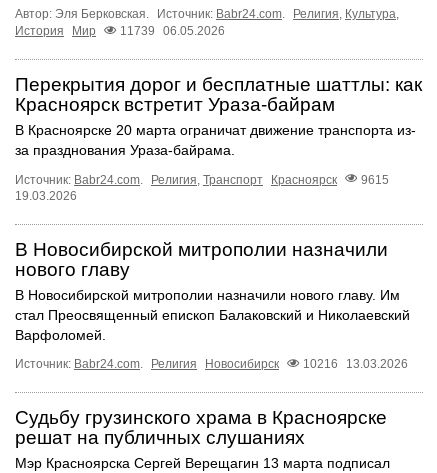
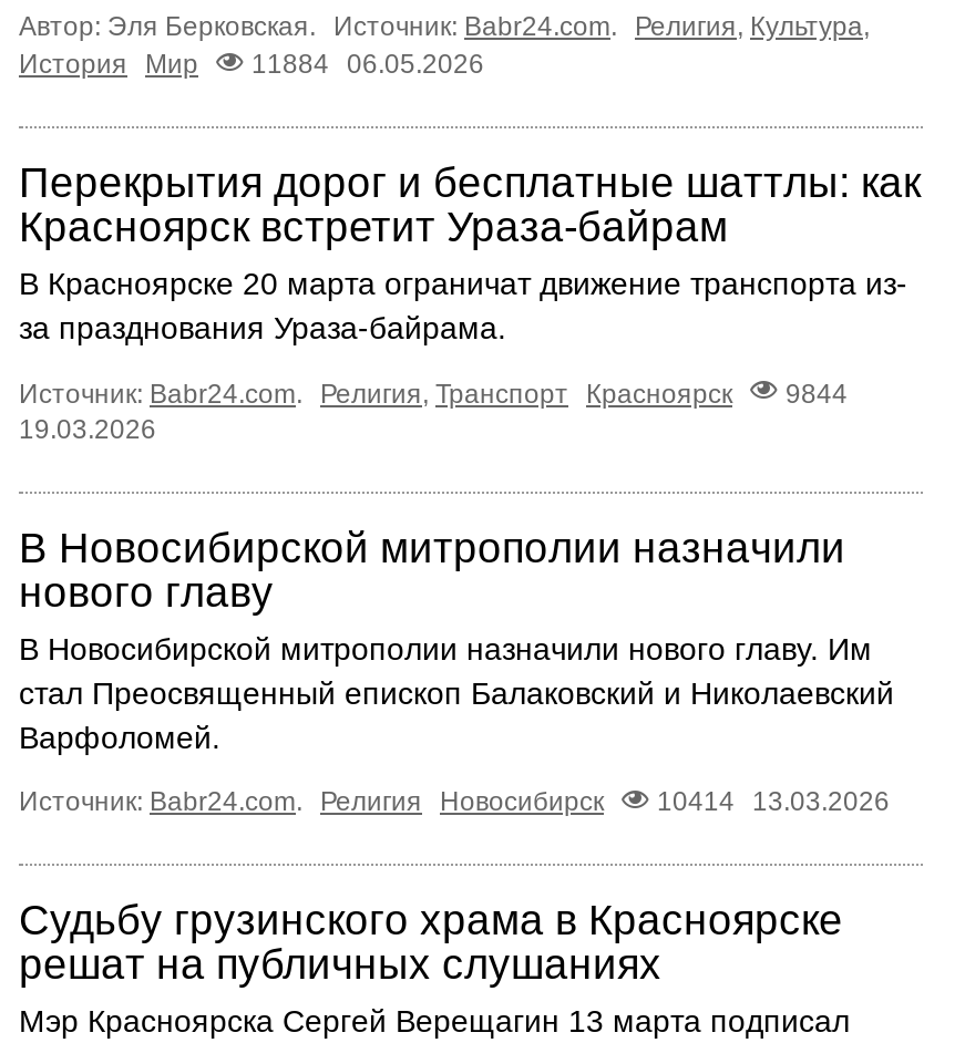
- История Мир 11739 06.05.2026
+ История Мир 11884 06.05.2026

- Источник: Babr24.com. Религия, Транспорт Красноярск 9615
+ Источник: Babr24.com. Религия, Транспорт Красноярск 9844

- Источник: Babr24.com. Религия Новосибирск 10216 13.03.2026
+ Источник: Babr24.com. Религия Новосибирск 10414 13.03.2026
